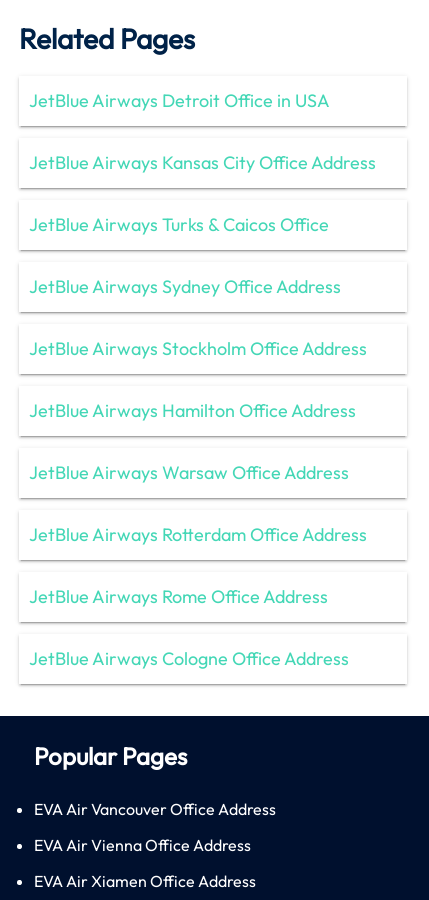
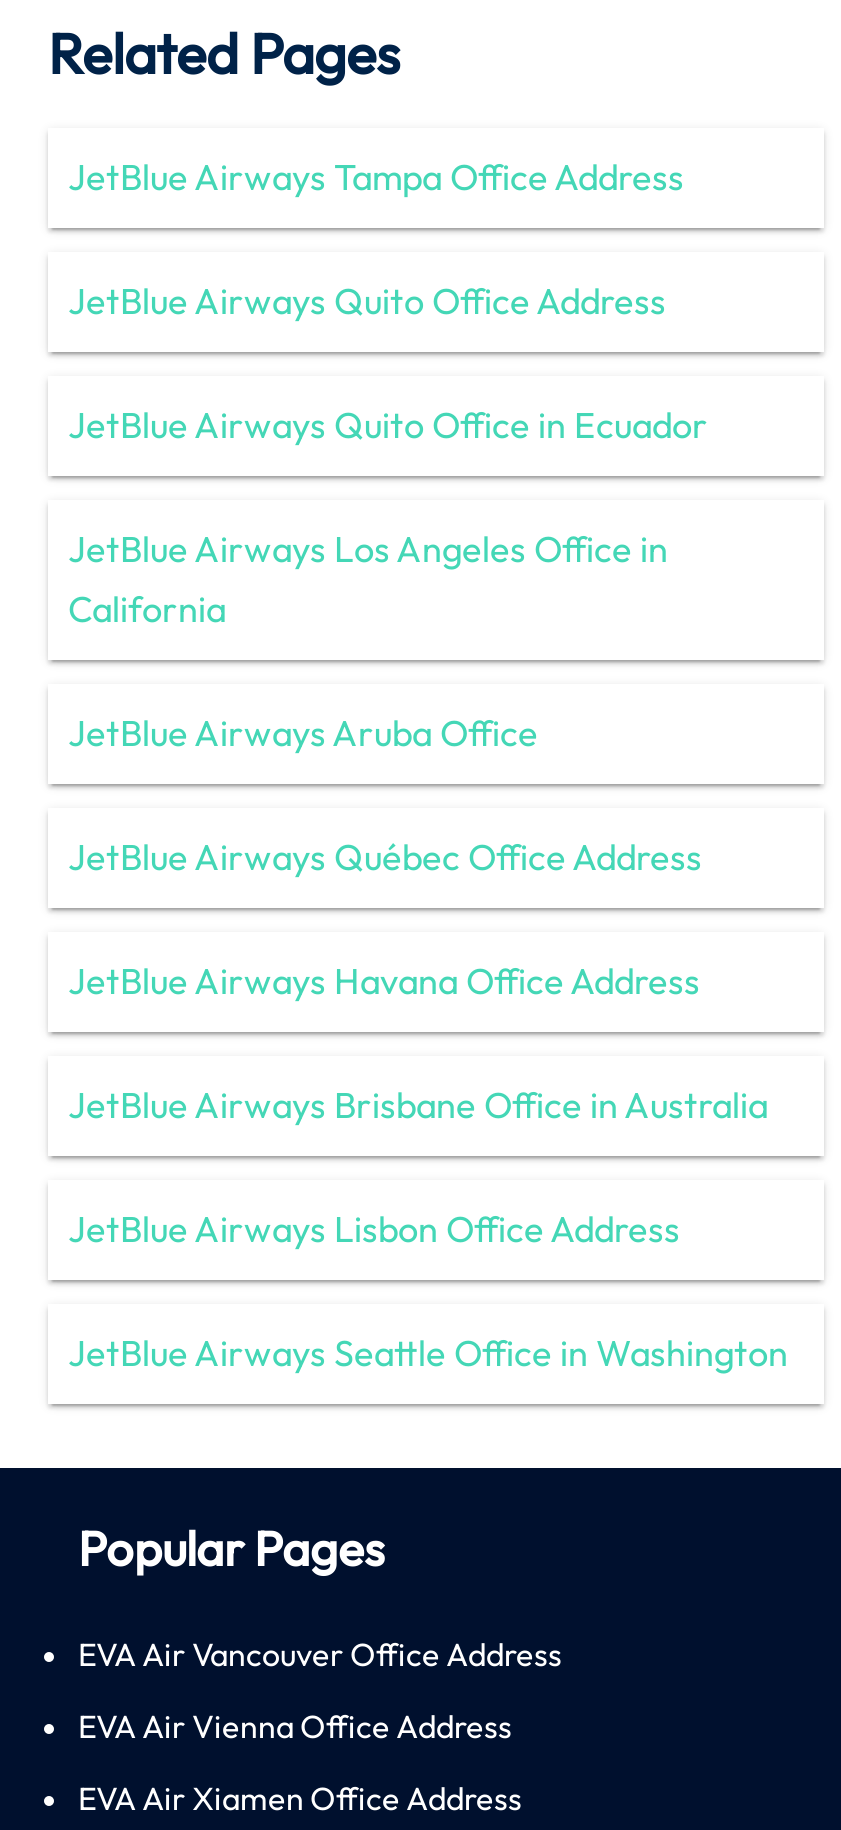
- JetBlue Airways Detroit Office in USA
+ JetBlue Airways Tampa Office Address

- JetBlue Airways Kansas City Office Address
+ JetBlue Airways Quito Office Address

- JetBlue Airways Turks & Caicos Office
+ JetBlue Airways Quito Office in Ecuador

- JetBlue Airways Sydney Office Address
+ JetBlue Airways Los Angeles Office in
+ California

- JetBlue Airways Stockholm Office Address
+ JetBlue Airways Aruba Office

- JetBlue Airways Hamilton Office Address
+ JetBlue Airways Québec Office Address

- JetBlue Airways Warsaw Office Address
+ JetBlue Airways Havana Office Address

- JetBlue Airways Rotterdam Office Address
+ JetBlue Airways Brisbane Office in Australia

- JetBlue Airways Rome Office Address
+ JetBlue Airways Lisbon Office Address

- JetBlue Airways Cologne Office Address
+ JetBlue Airways Seattle Office in Washington
